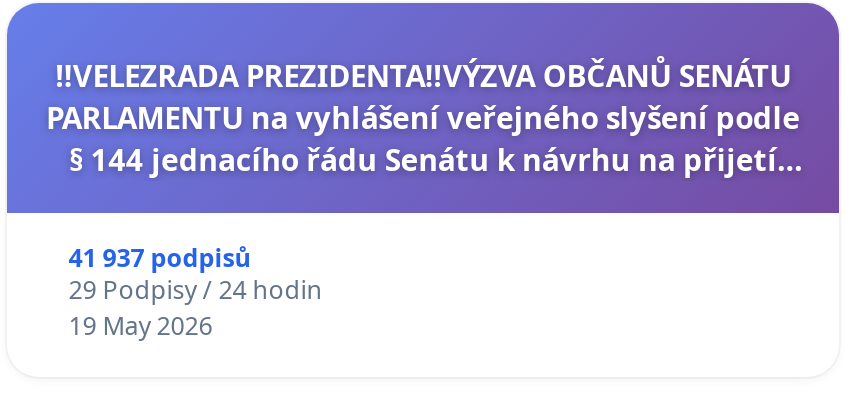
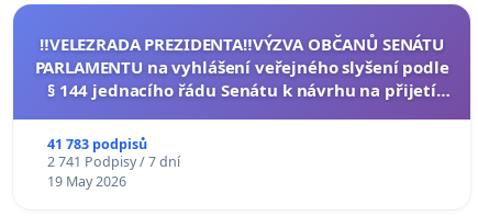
- 41 937 podpisů
+ 41 783 podpisů

- 29 Podpisy / 24 hodin
+ 2 741 Podpisy / 7 dní
